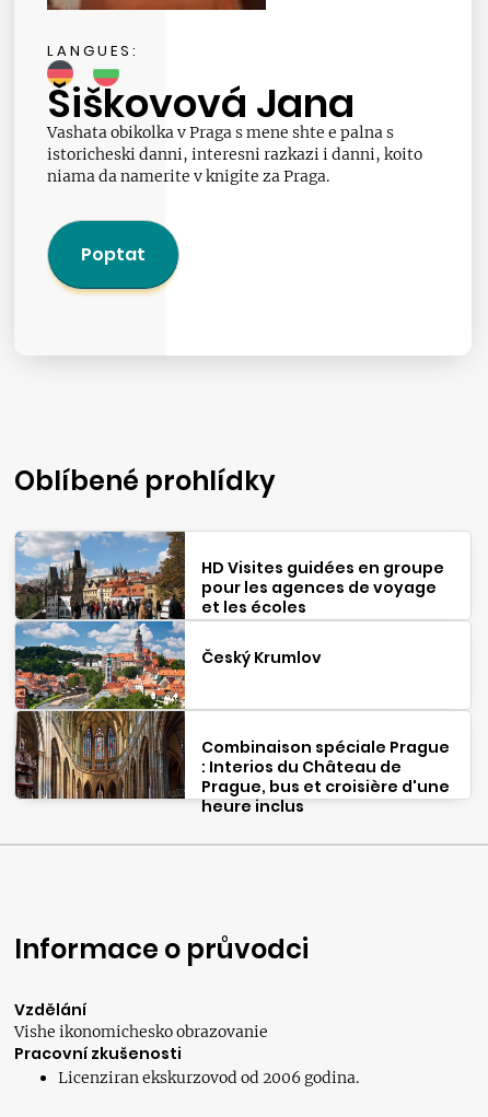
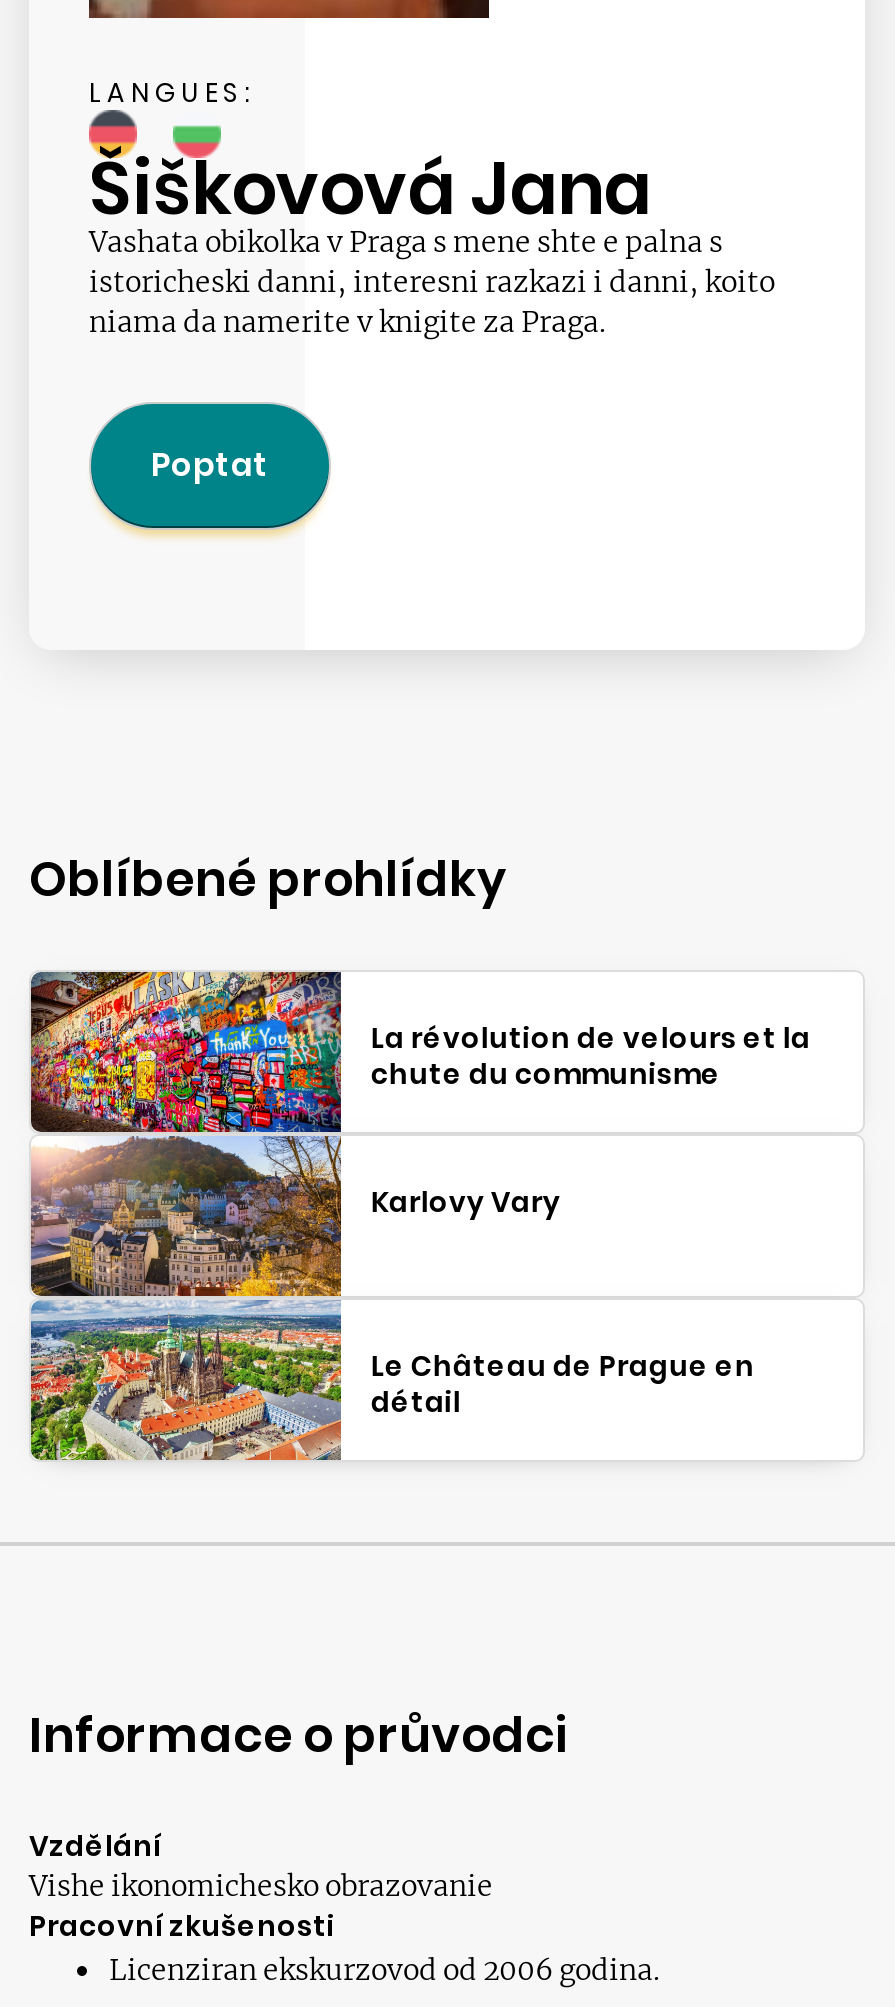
- [image]
- HD Visites guidées en groupe
- pour les agences de voyage
- et les écoles
+ [image]
+ La révolution de velours et la
+ chute du communisme

- Český Krumlov
+ Karlovy Vary

- Combinaison spéciale Prague
- : Interios du Château de
- Prague, bus et croisière d'une
- heure inclus
+ Le Château de Prague en
+ détail
